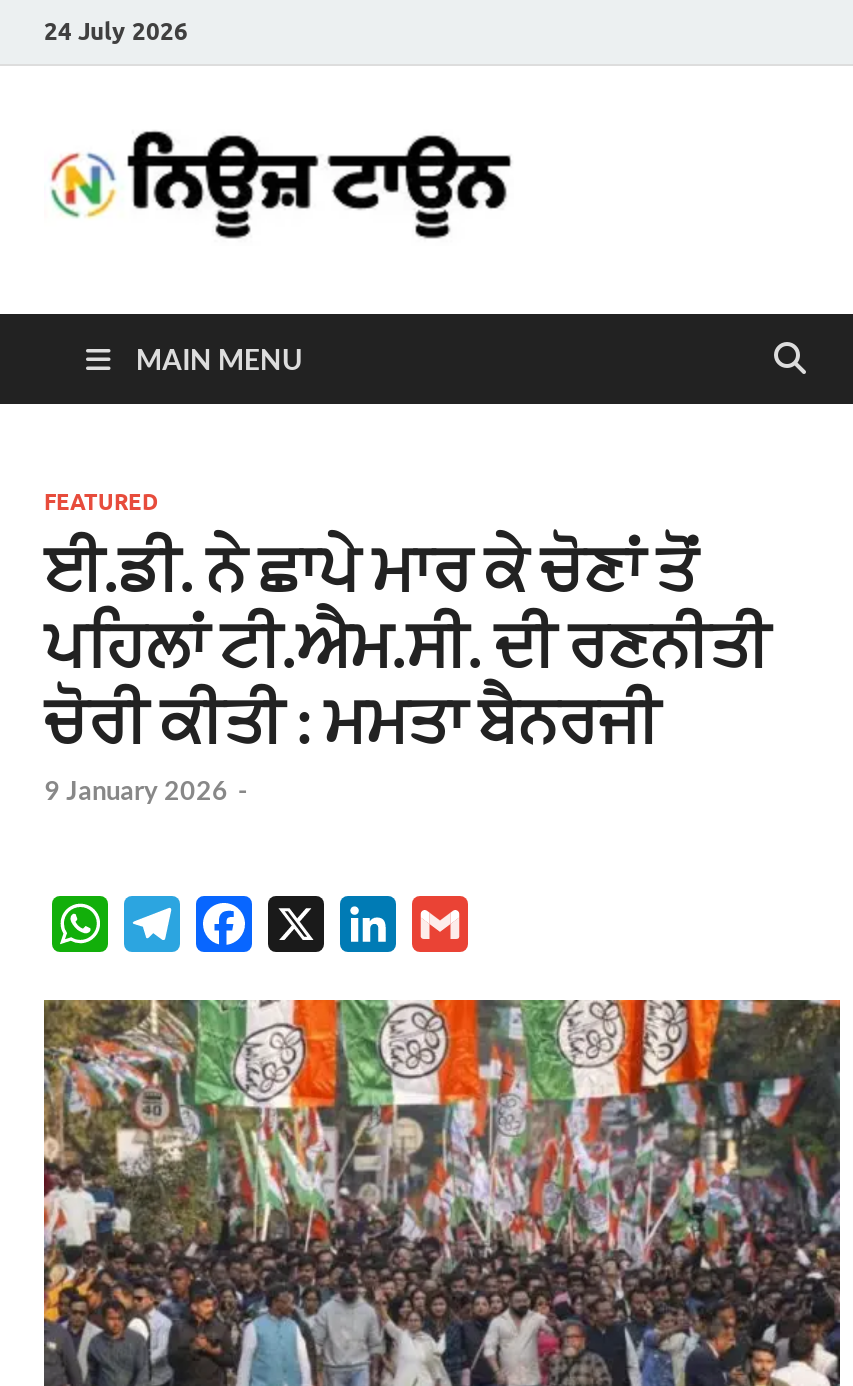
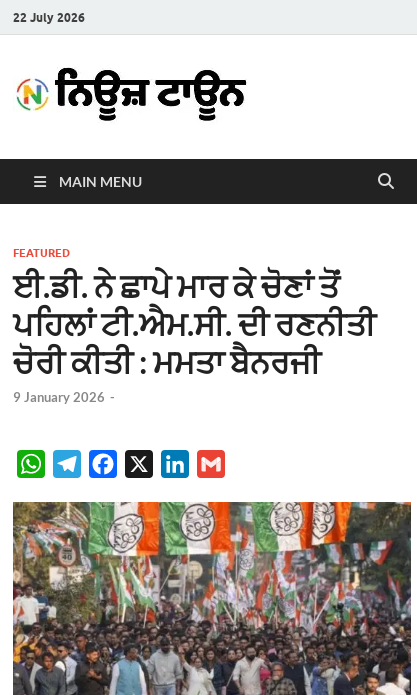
- 24 July 2026
+ 22 July 2026
